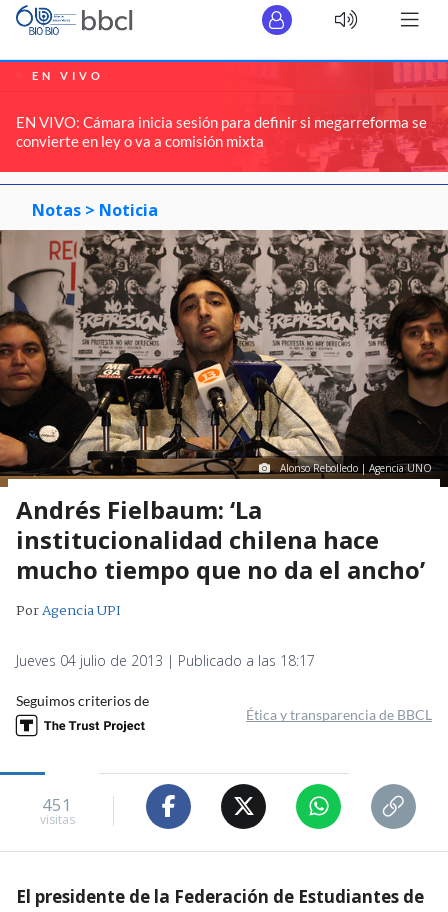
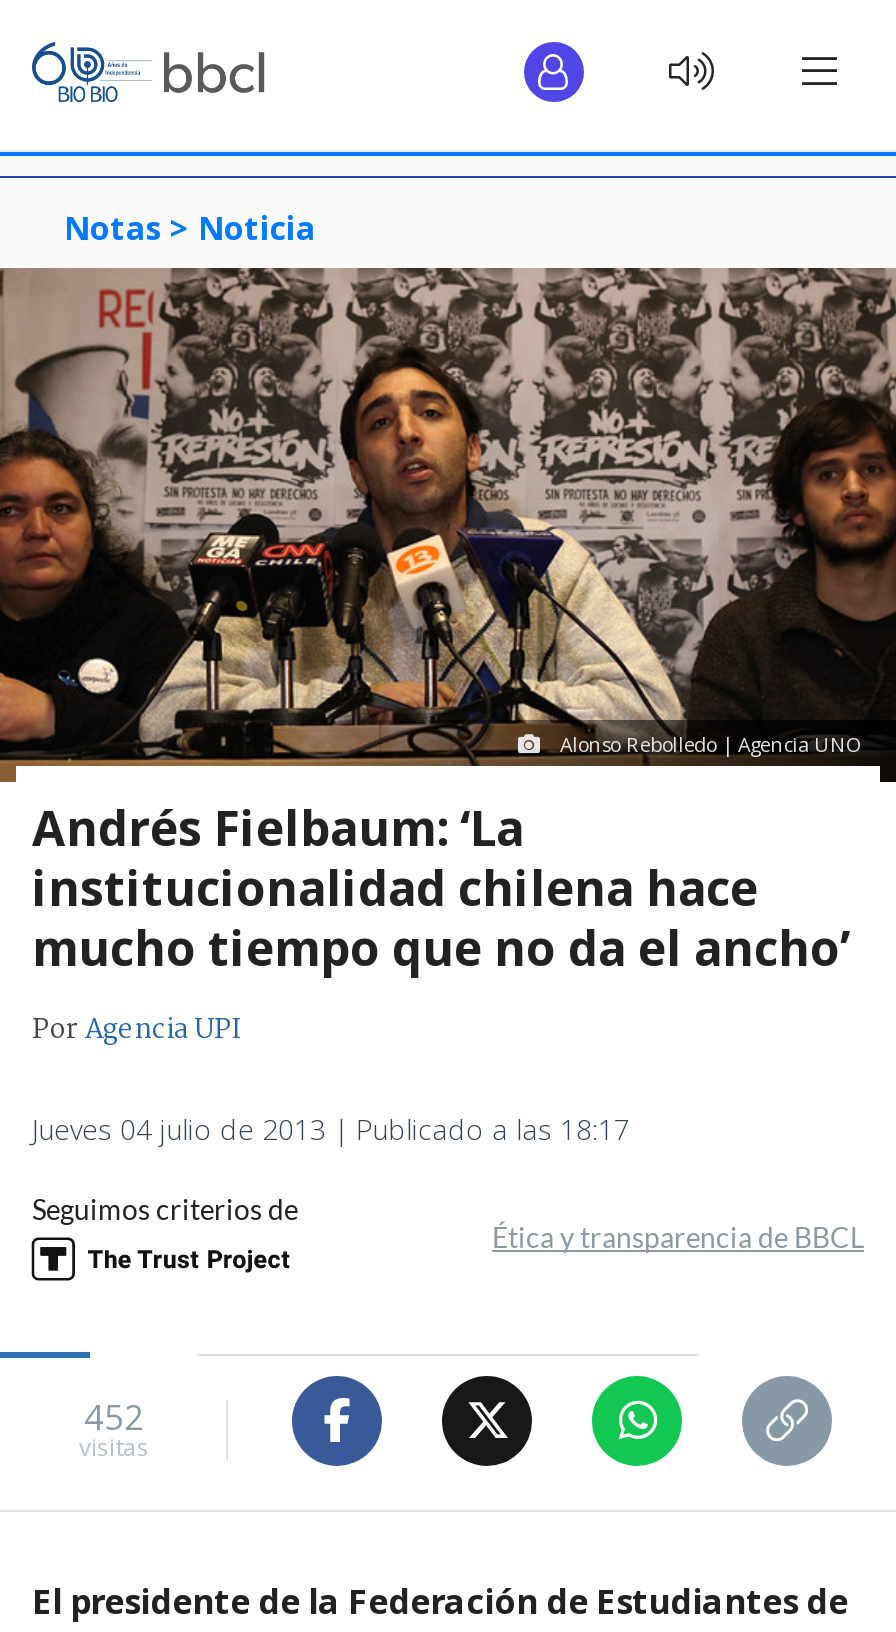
- [image]
- EN VIVO
- EN VIVO: Cámara inicia sesión para definir si megarreforma se
- convierte en ley o va a comisión mixta

- 451
+ 452
